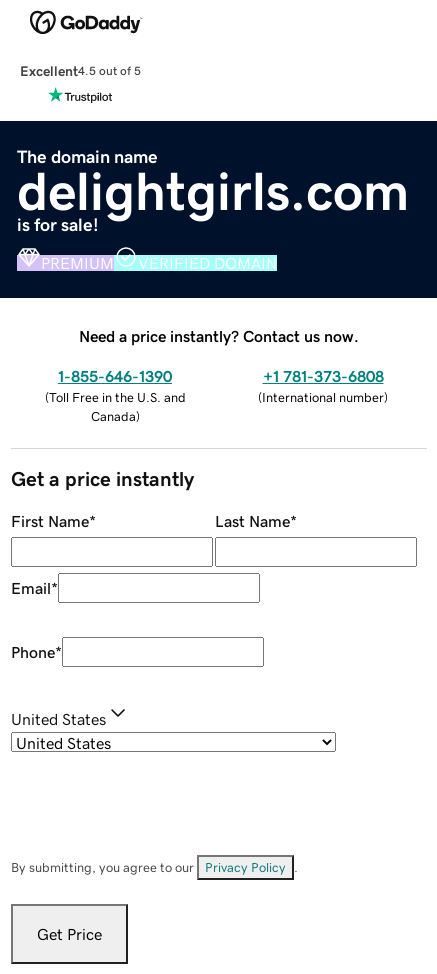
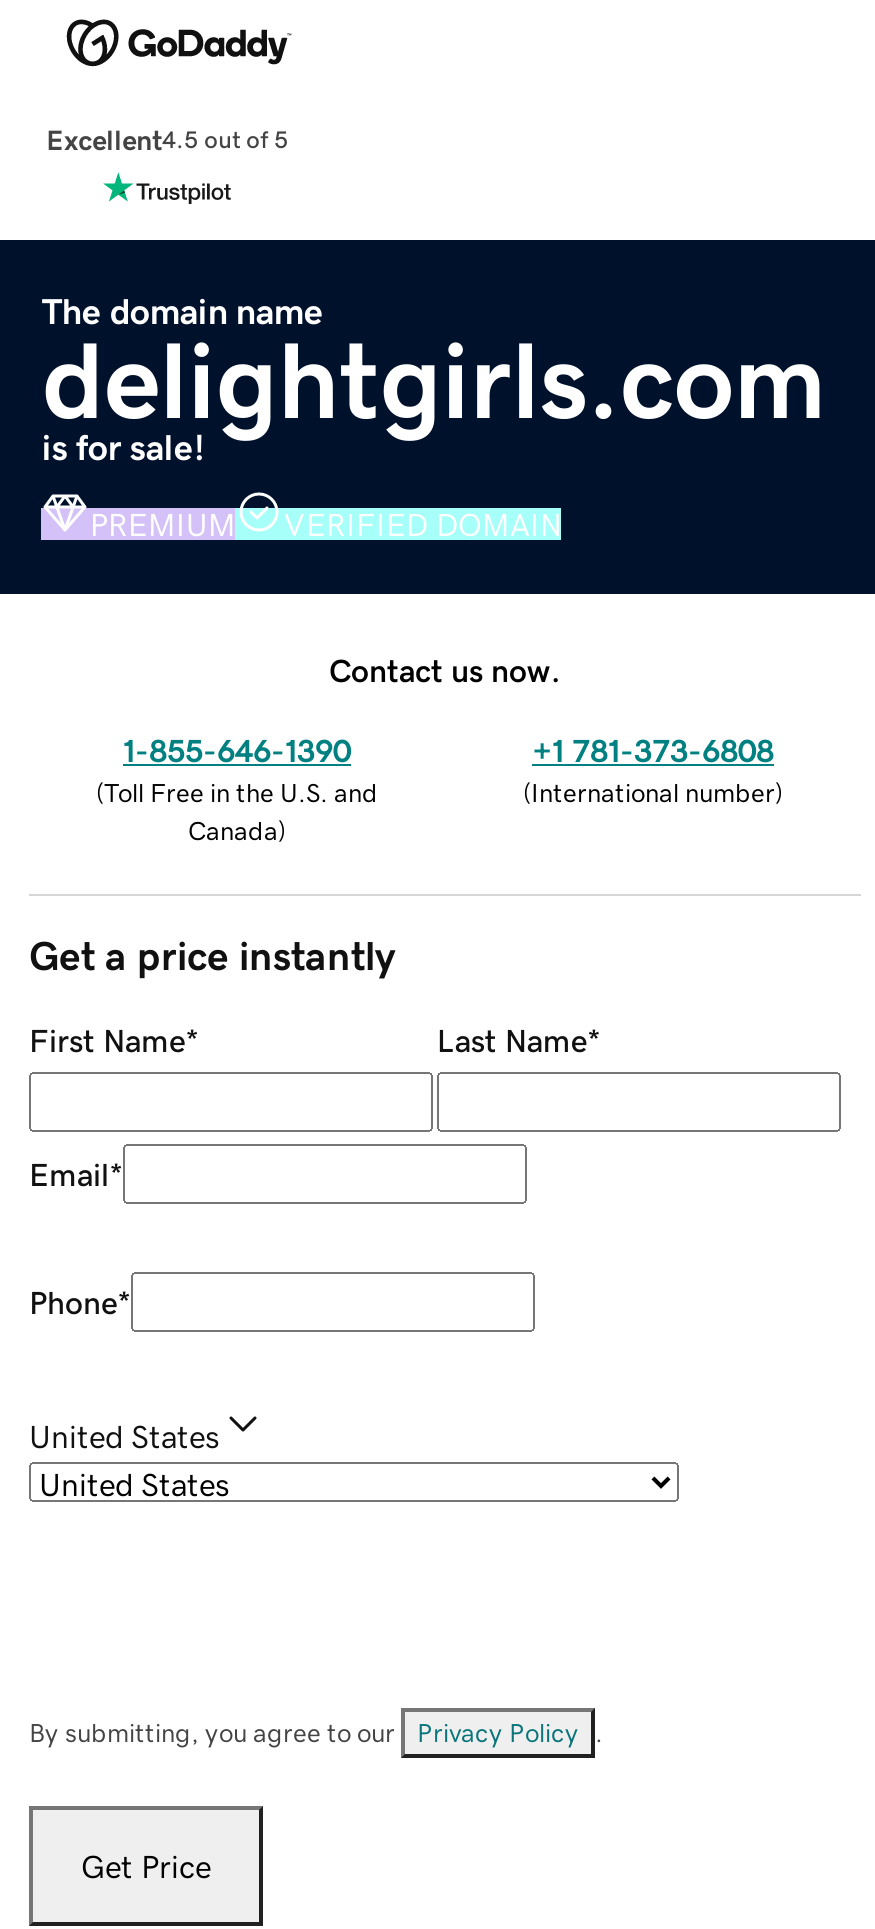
- Need a price instantly? Contact us now.
+ Contact us now.
